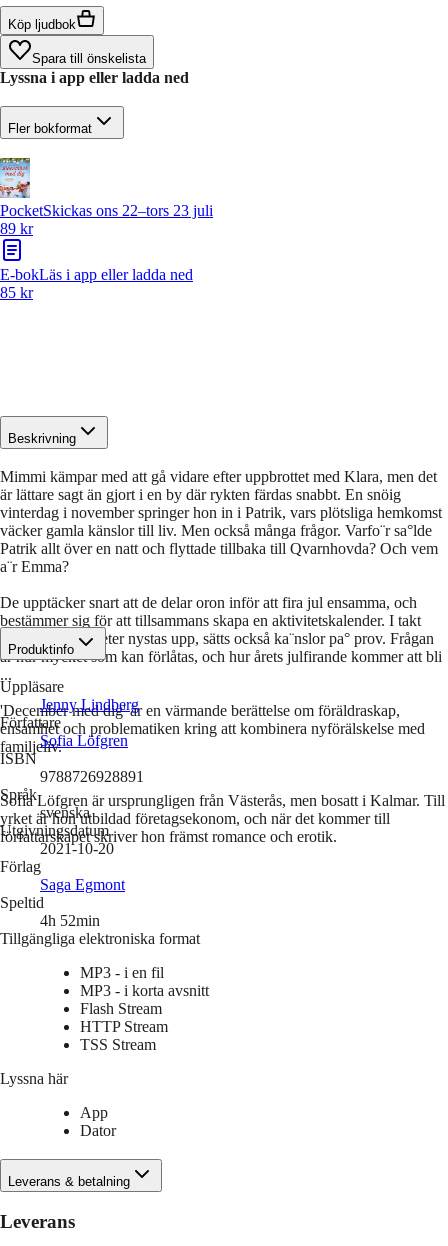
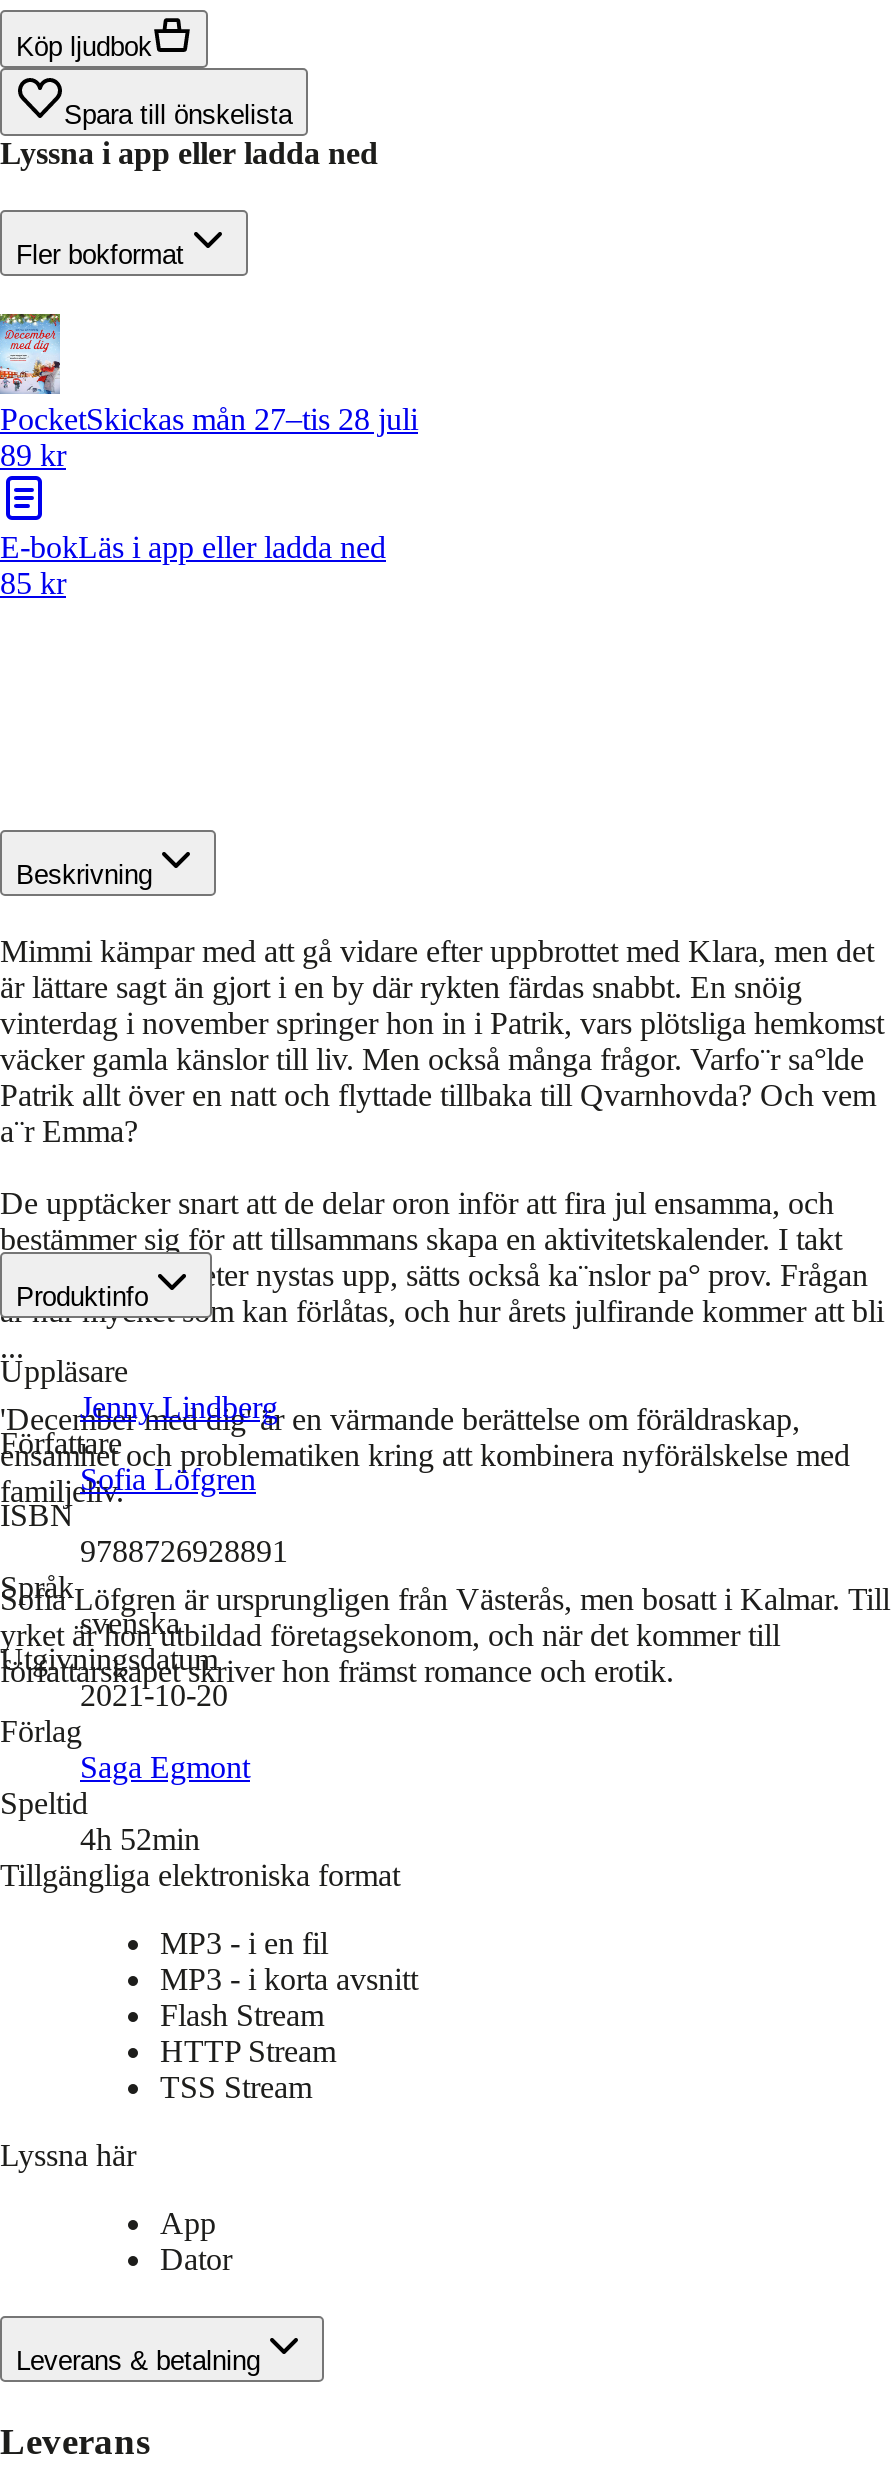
- PocketSkickas ons 22–tors 23 juli
+ PocketSkickas mån 27–tis 28 juli
